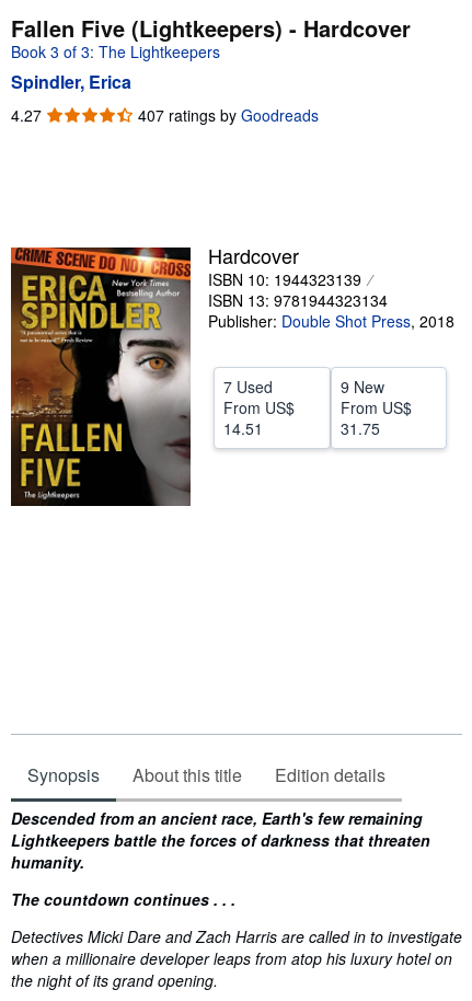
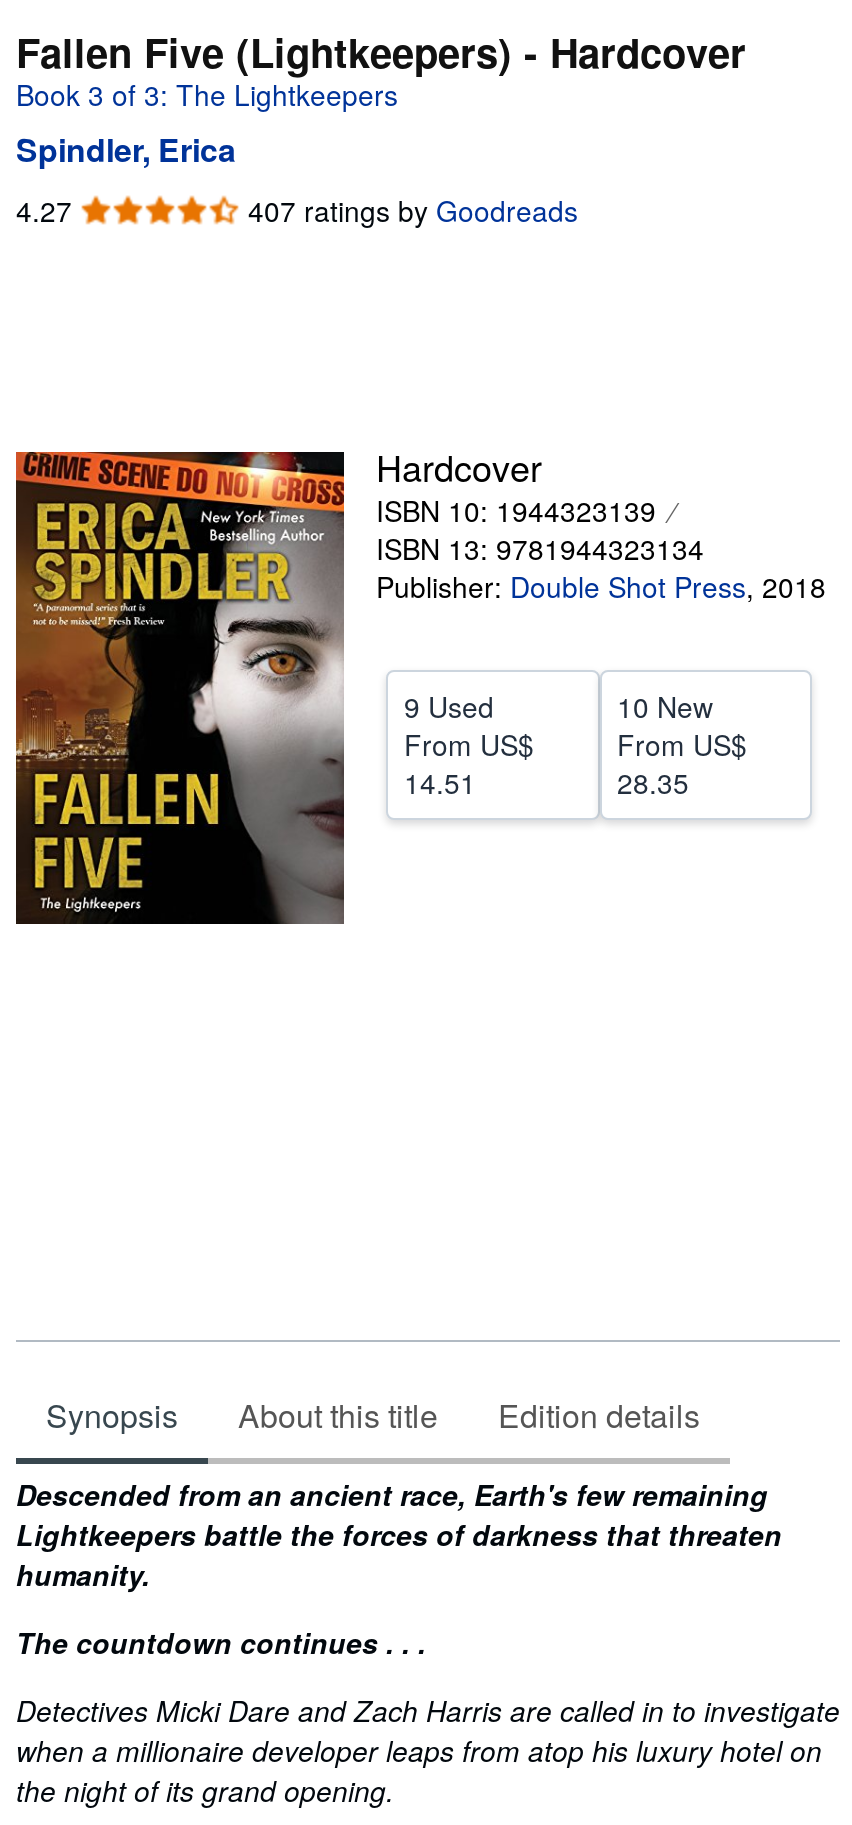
- 7 Used
+ 9 Used

- 9 New
+ 10 New

- 31.75
+ 28.35
